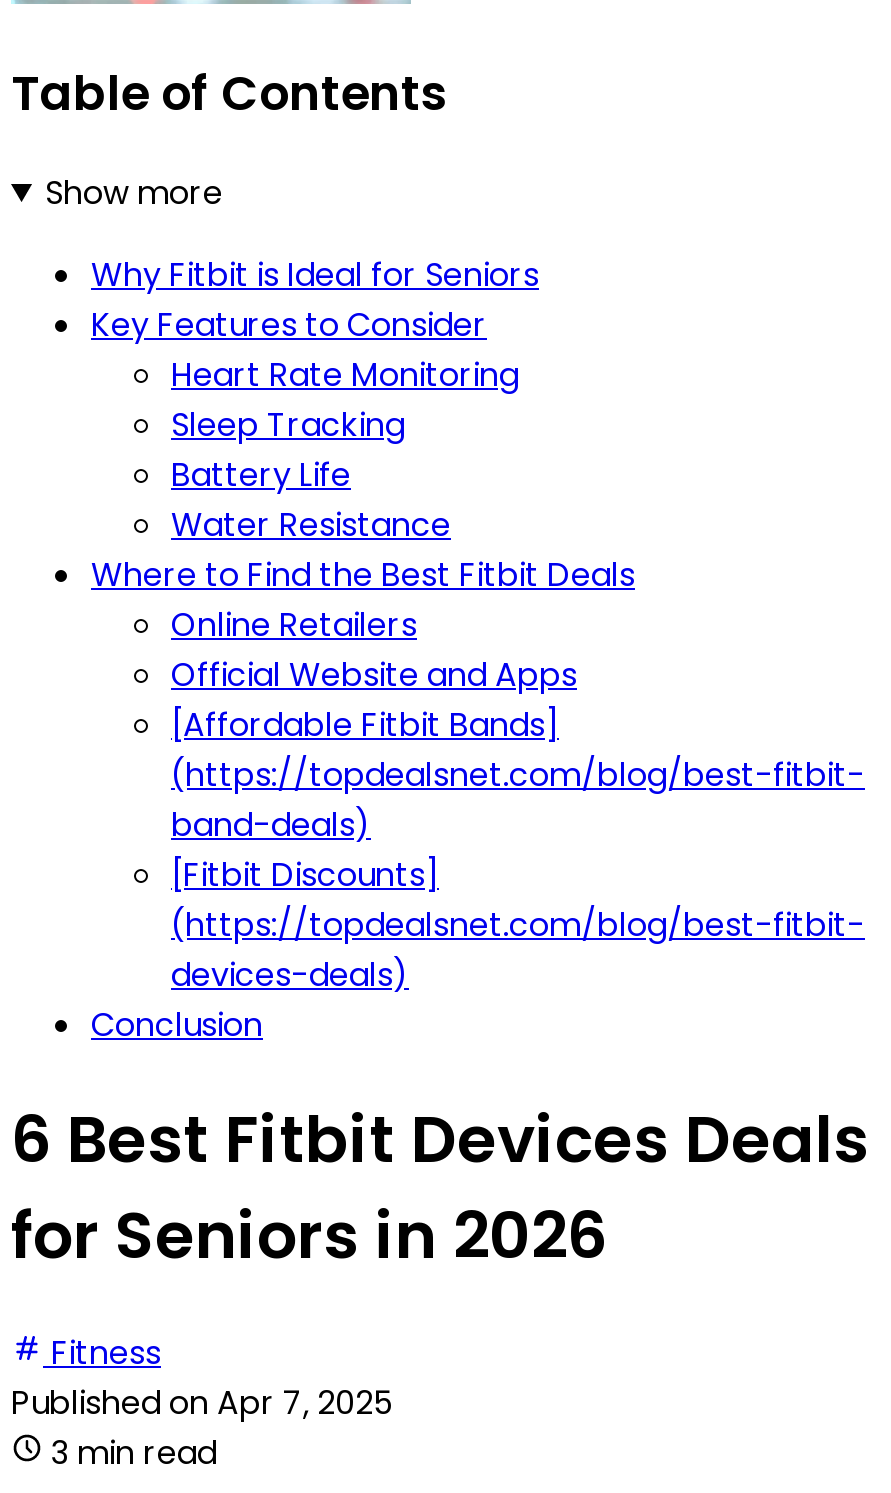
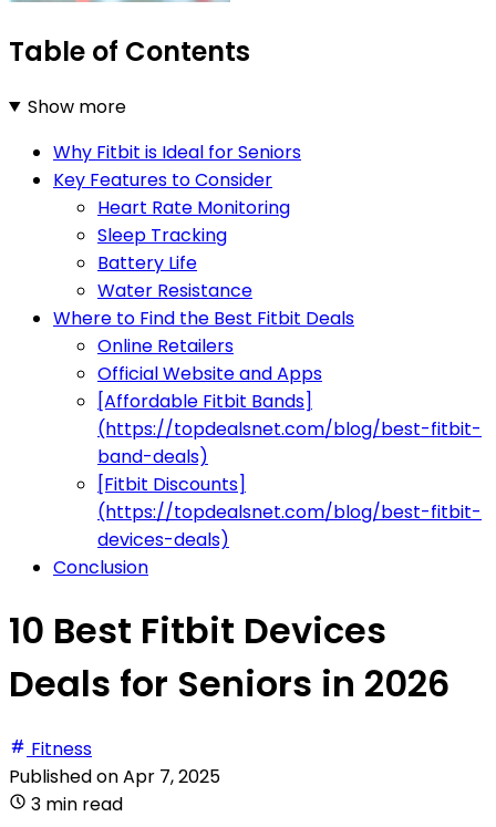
- 6 Best Fitbit Devices Deals
- for Seniors in 2026
+ 10 Best Fitbit Devices
+ Deals for Seniors in 2026
